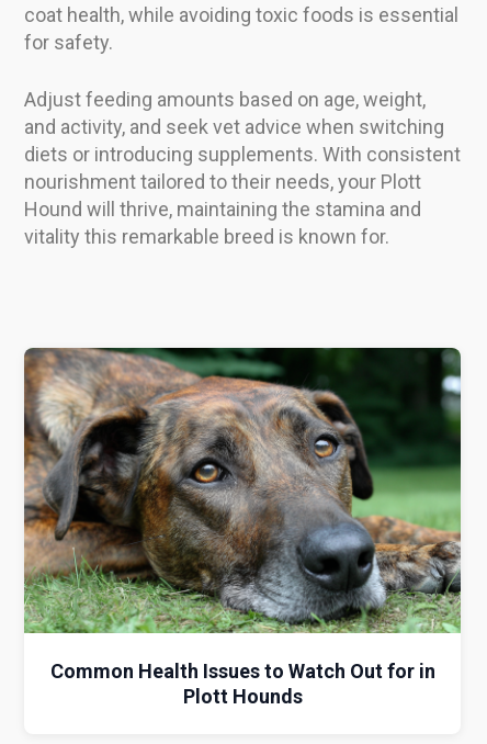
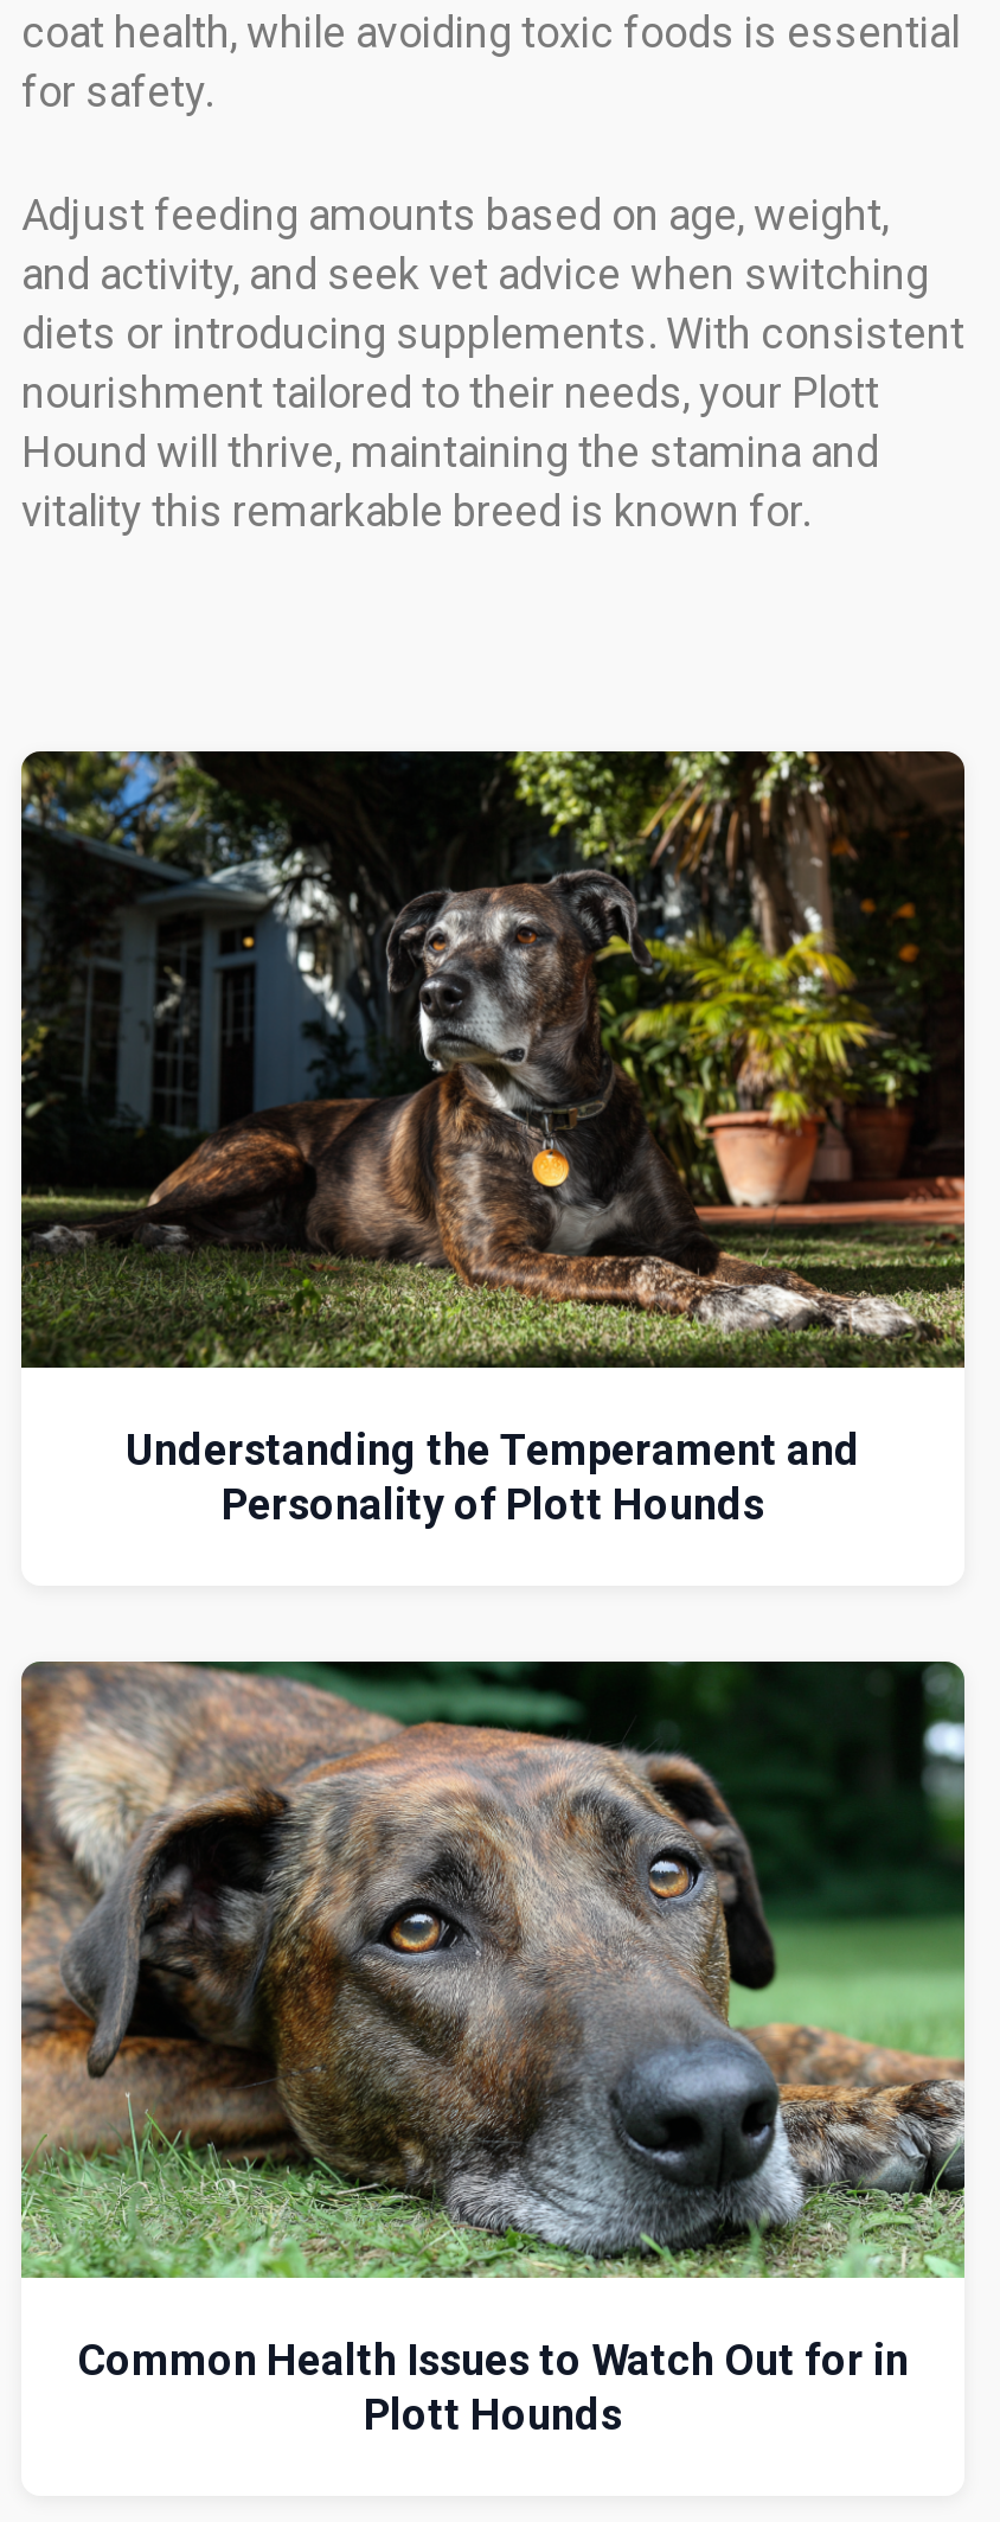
+ [image]
+ Understanding the Temperament and
+ Personality of Plott Hounds
